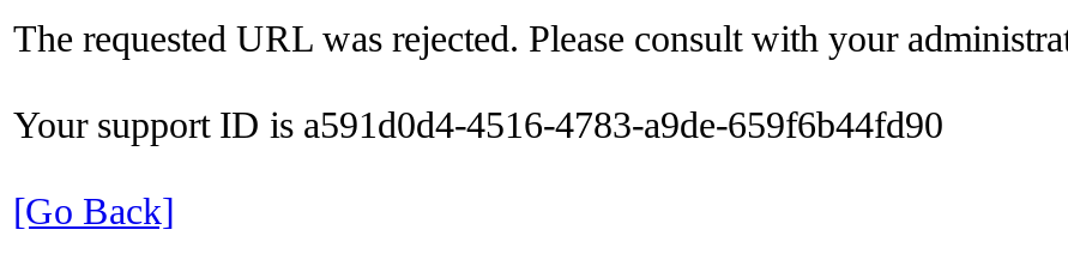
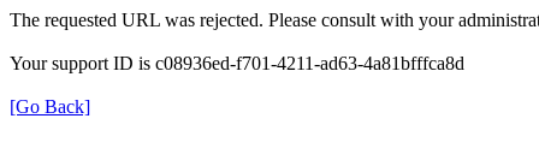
- Your support ID is a591d0d4-4516-4783-a9de-659f6b44fd90
+ Your support ID is c08936ed-f701-4211-ad63-4a81bfffca8d
